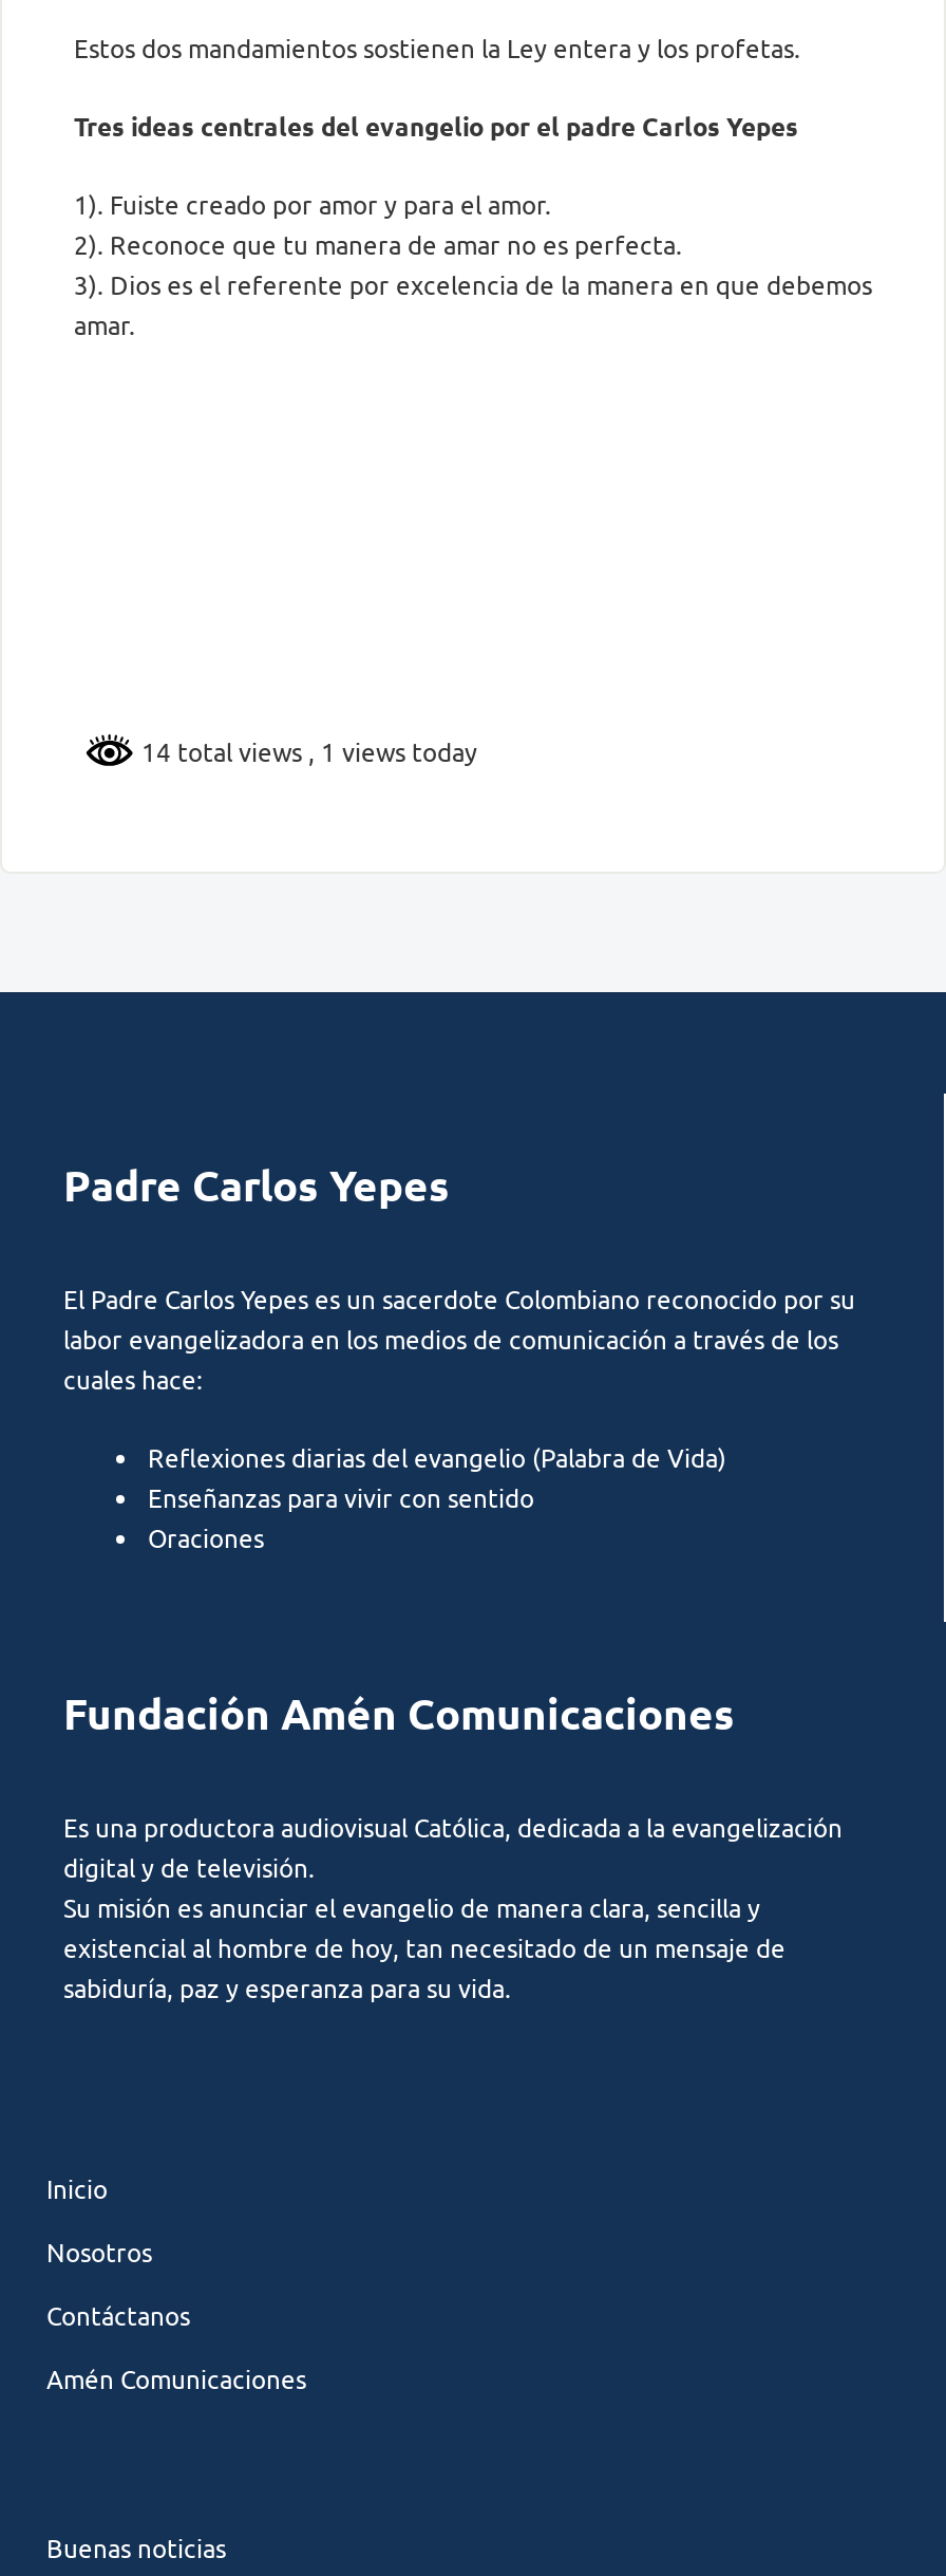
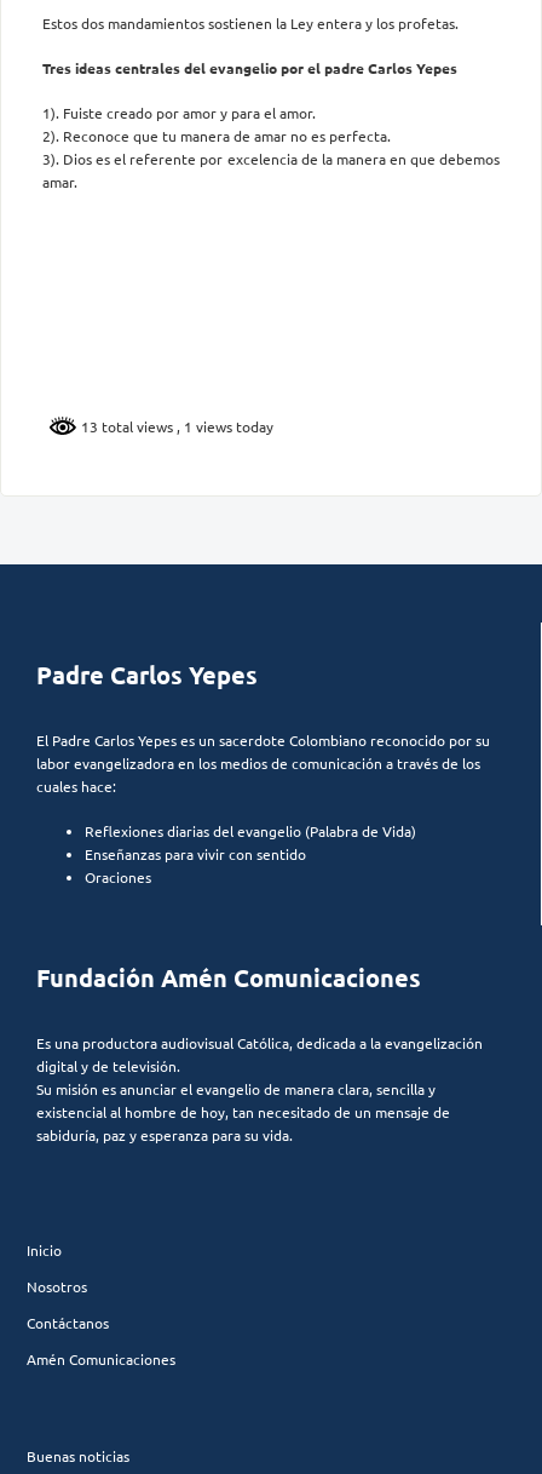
- 14 total views, 1 views today
+ 13 total views, 1 views today
